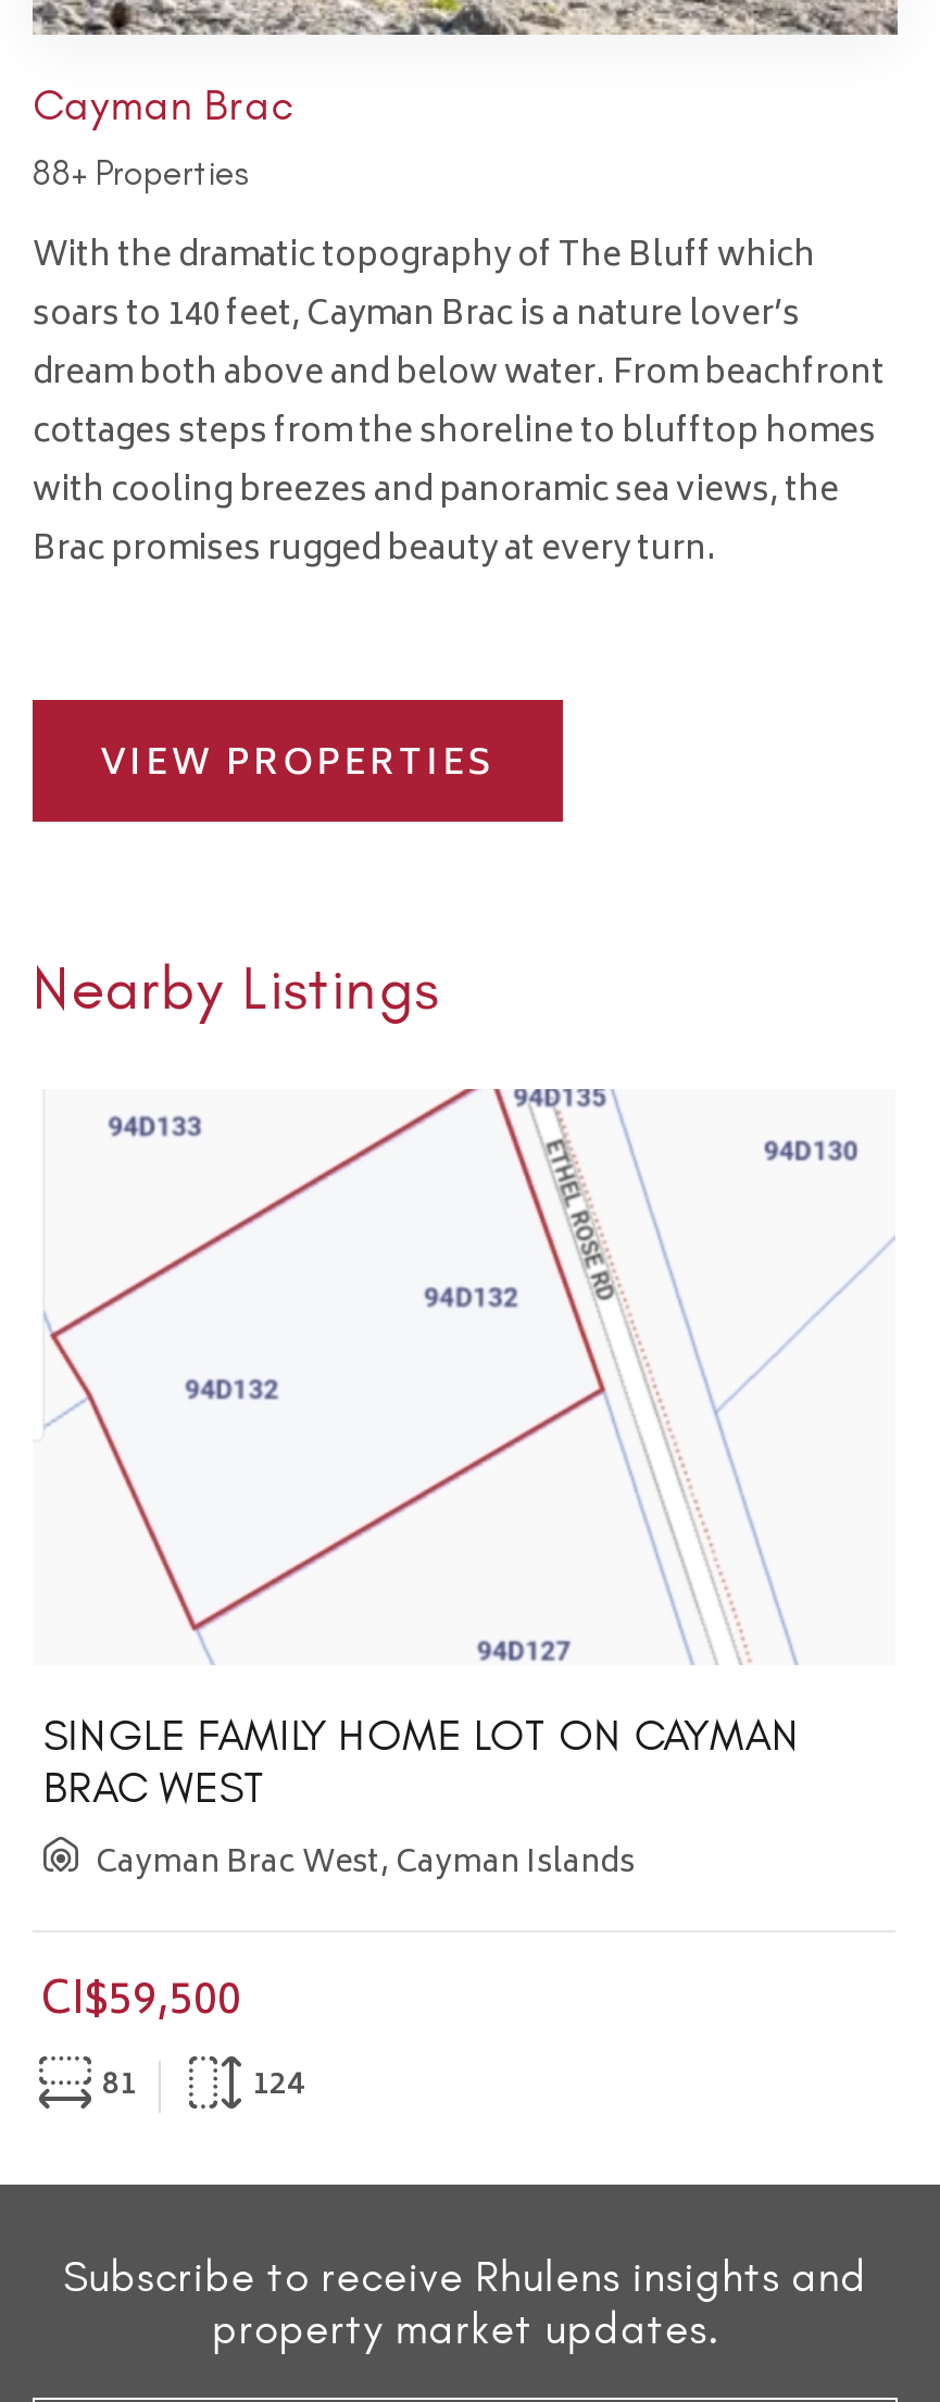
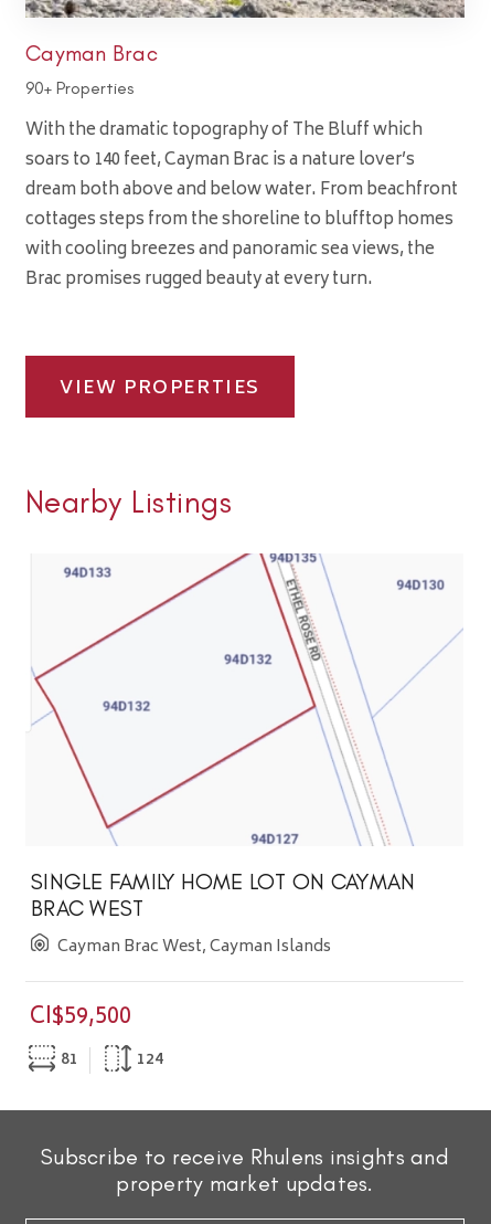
- 88+ Properties
+ 90+ Properties
